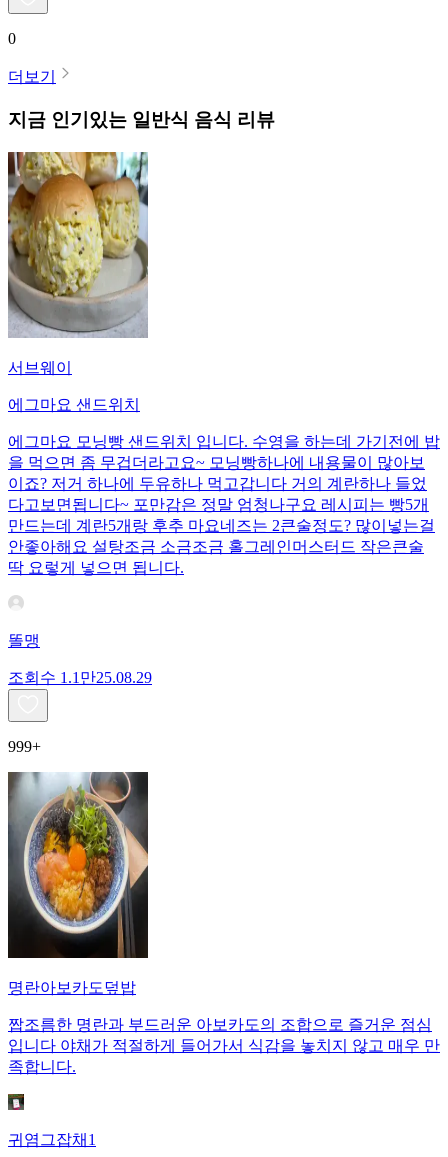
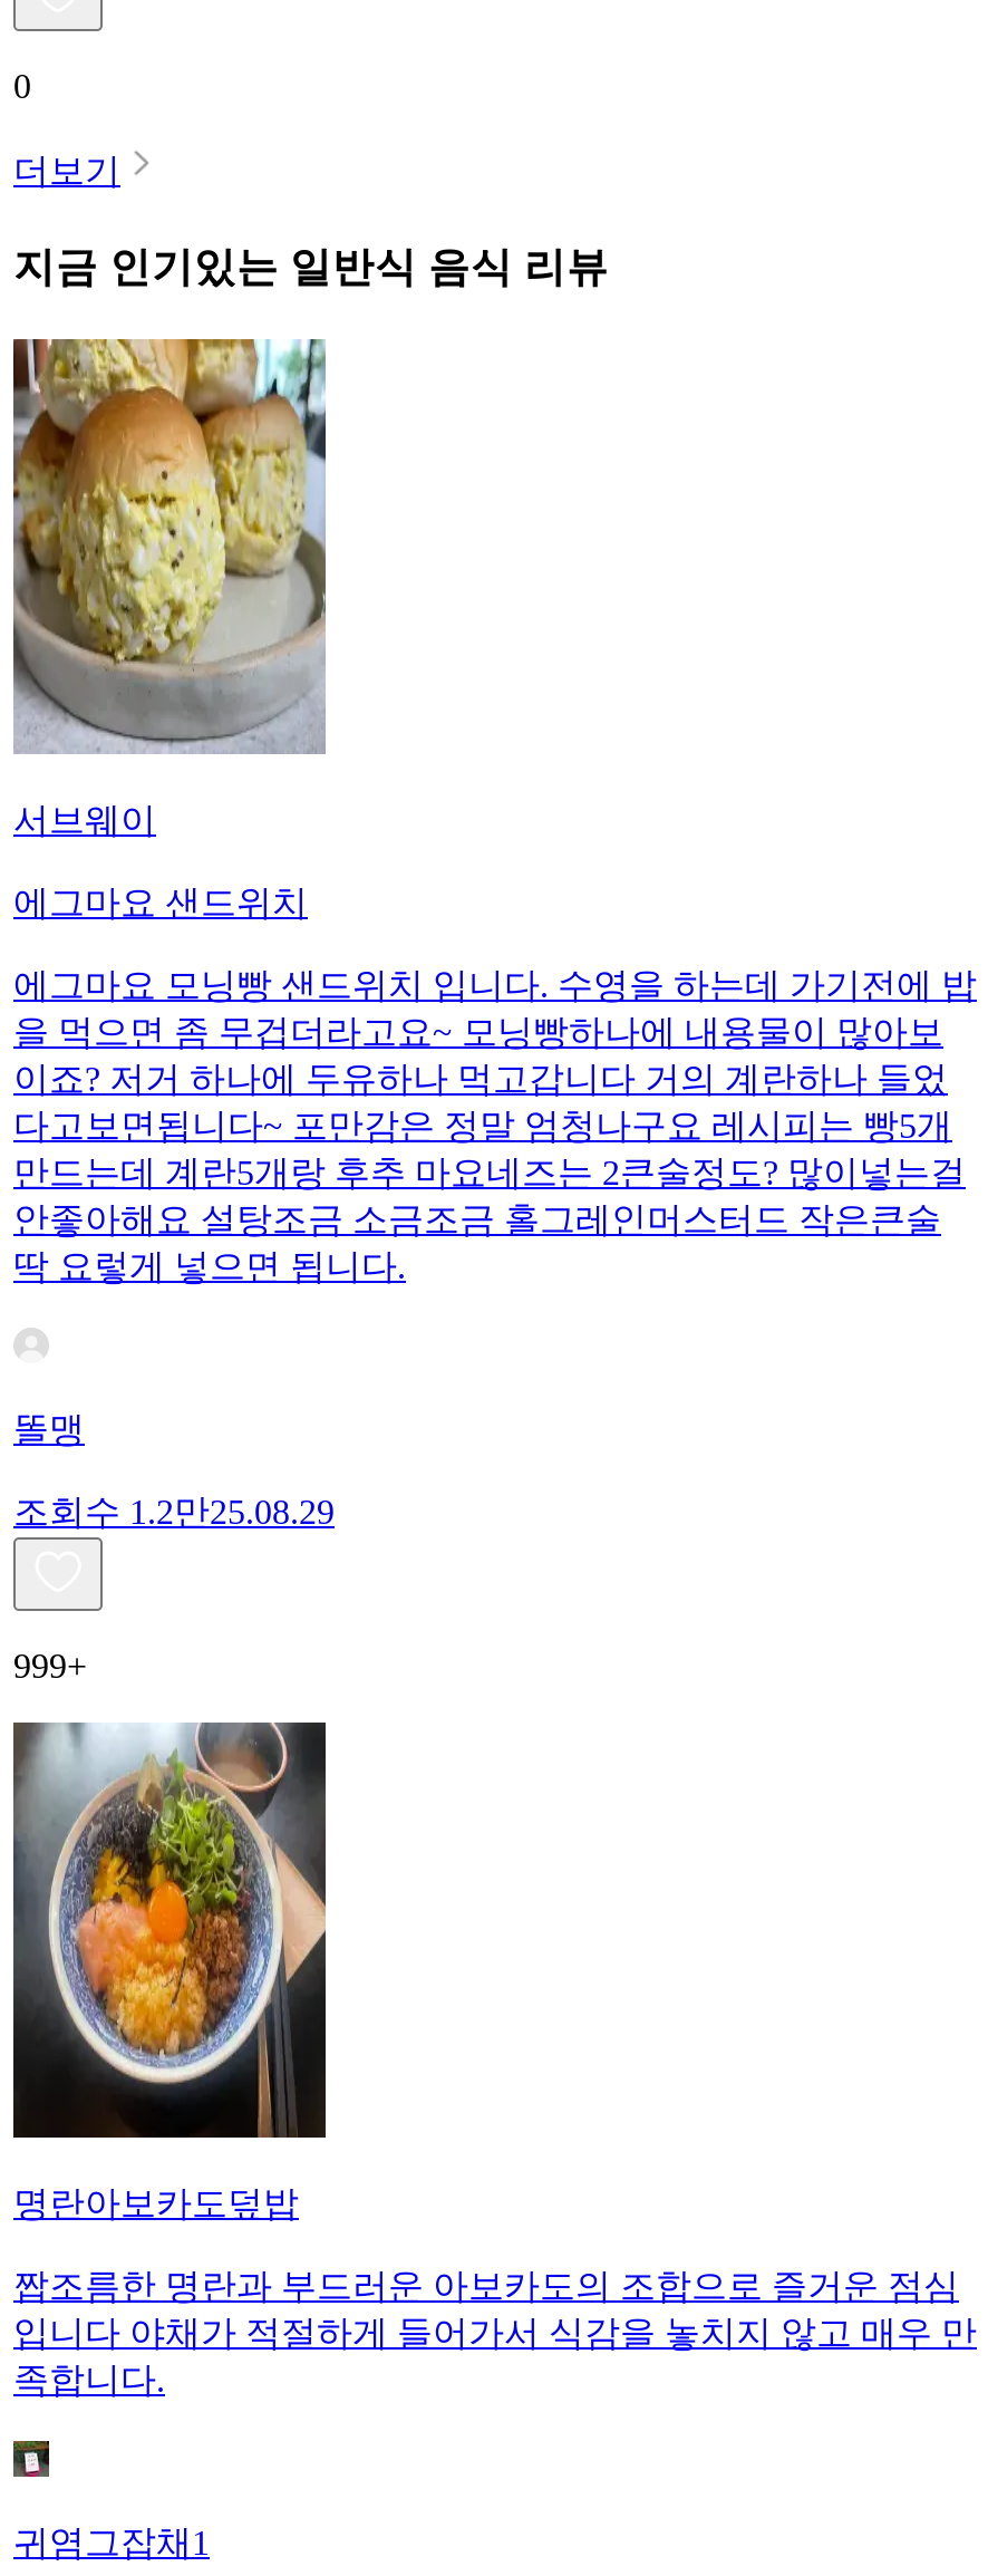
- 조회수 1.1만 25.08.29
+ 조회수 1.2만 25.08.29
